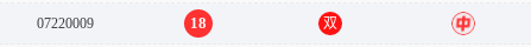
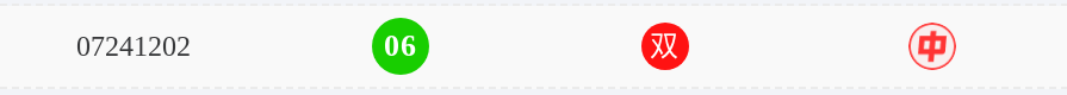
- 07220009
+ 07241202

- 18
+ 06
